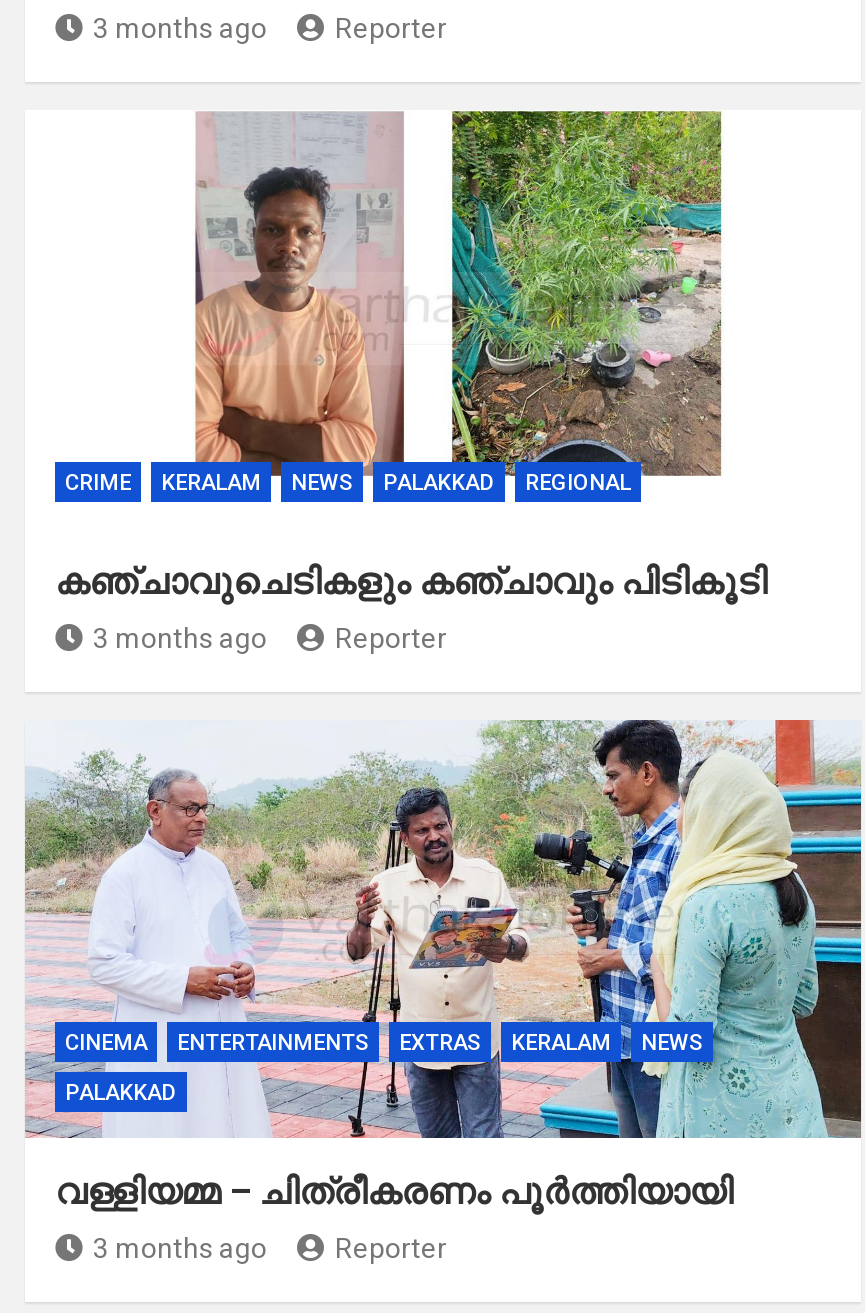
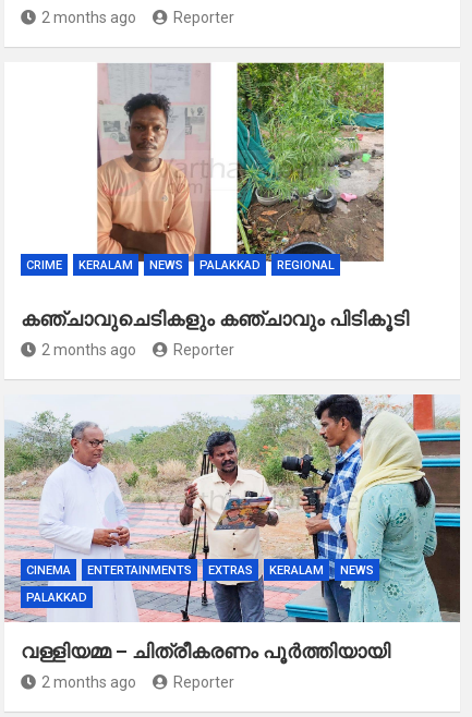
- 3 months ago
+ 2 months ago

- 3 months ago
+ 2 months ago

- 3 months ago
+ 2 months ago
